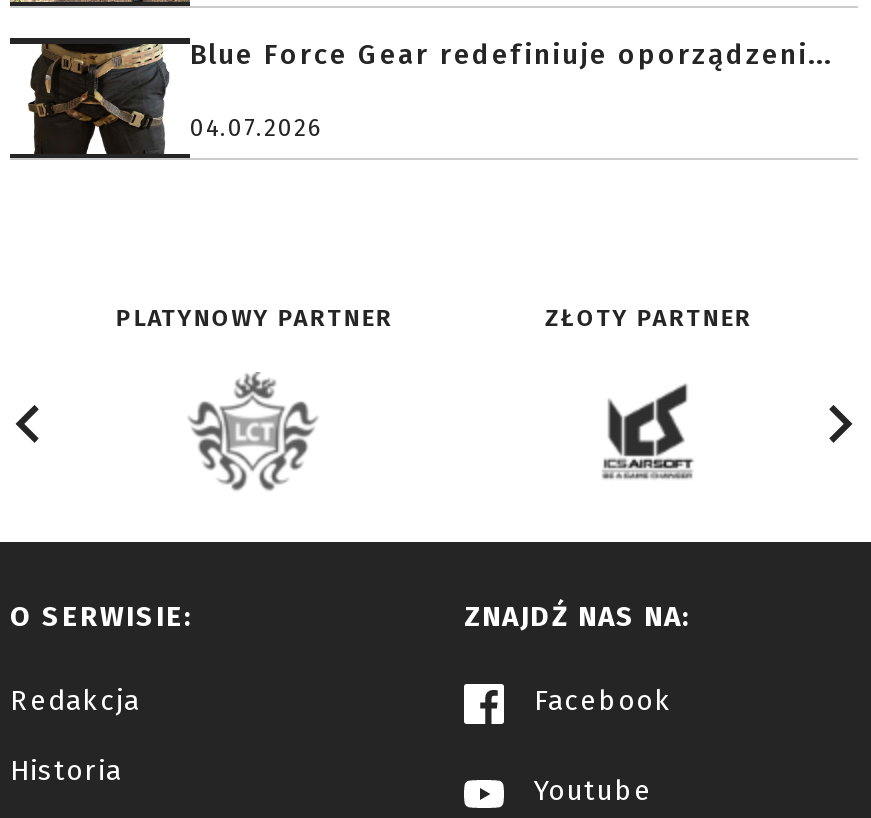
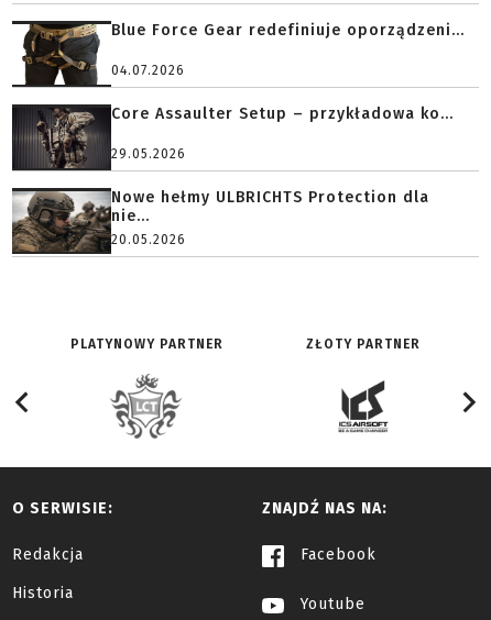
+ [image]

+ [image]
+ Core Assaulter Setup – przykładowa ko...
+ 29.05.2026
+ Nowe hełmy ULBRICHTS Protection dla
+ nie...
+ 20.05.2026
